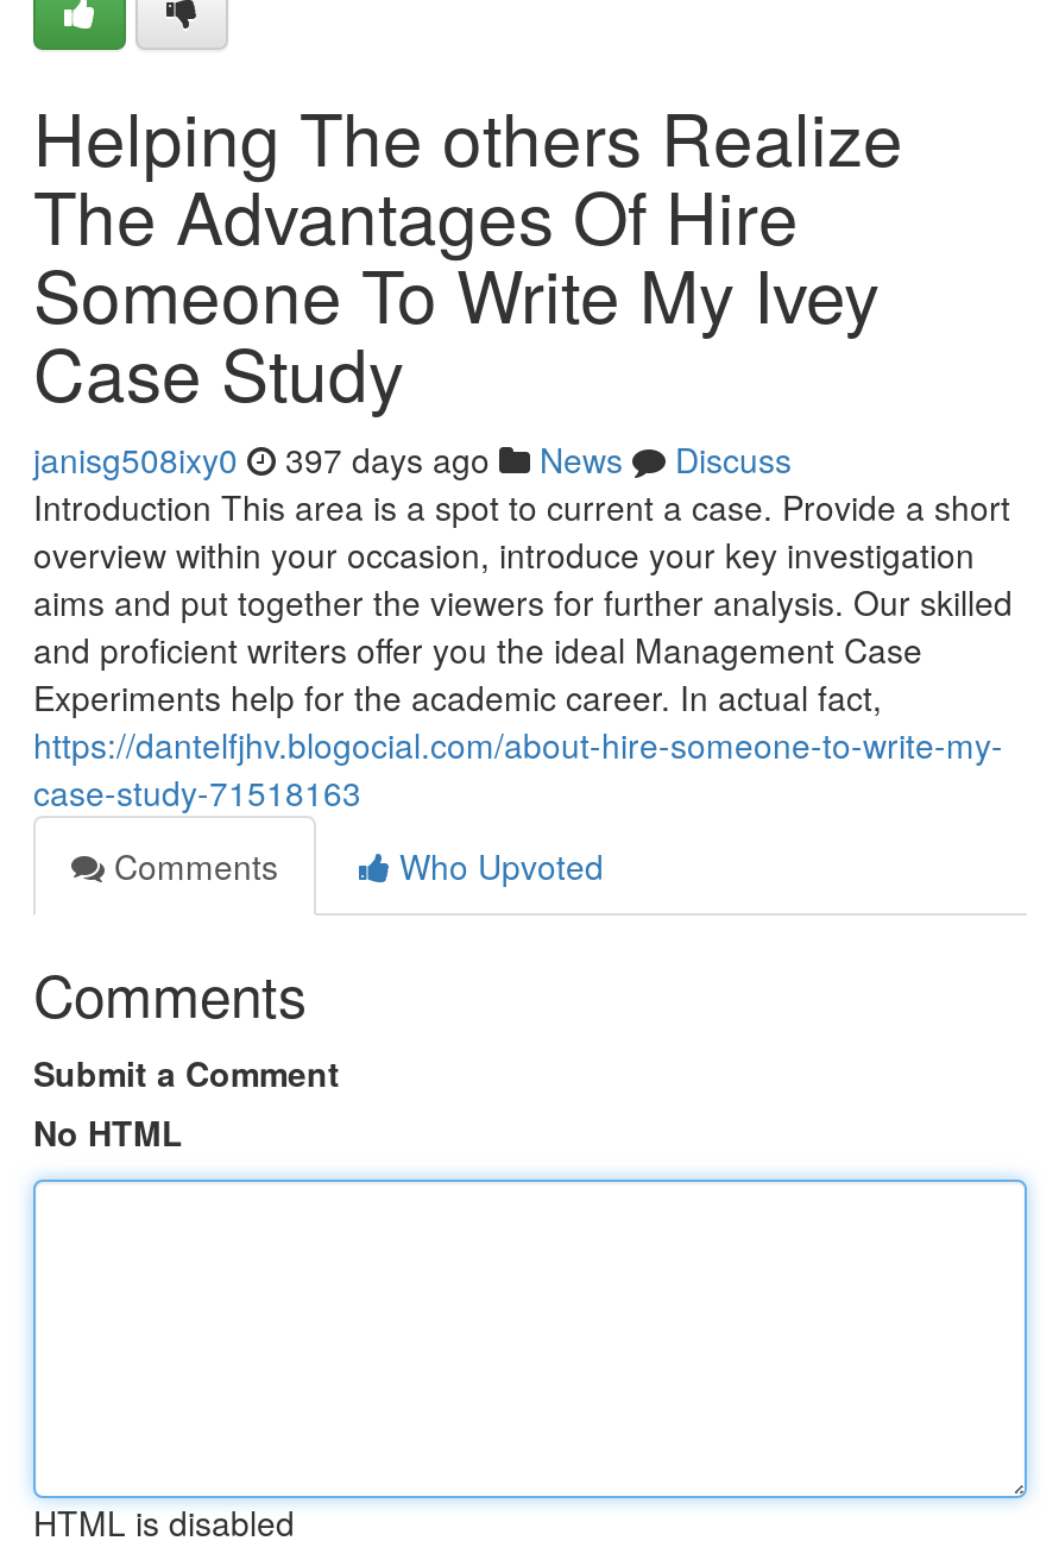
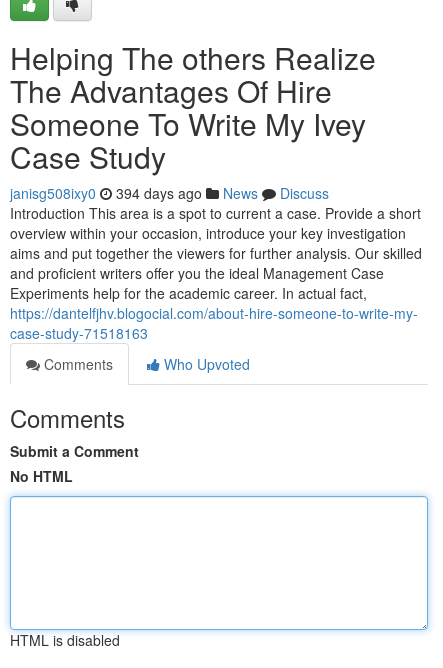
- janisg508ixy0 397 days ago News Discuss
+ janisg508ixy0 394 days ago News Discuss
